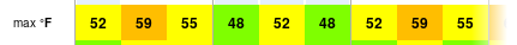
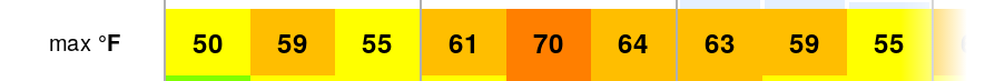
- 52
+ 50

- 48
+ 61

- 52
+ 70

- 48
+ 64

- 52
+ 63
